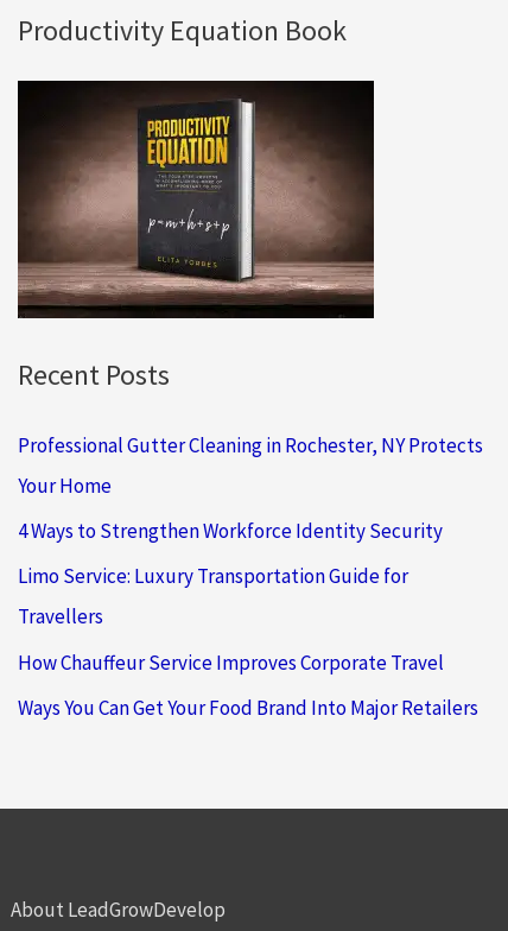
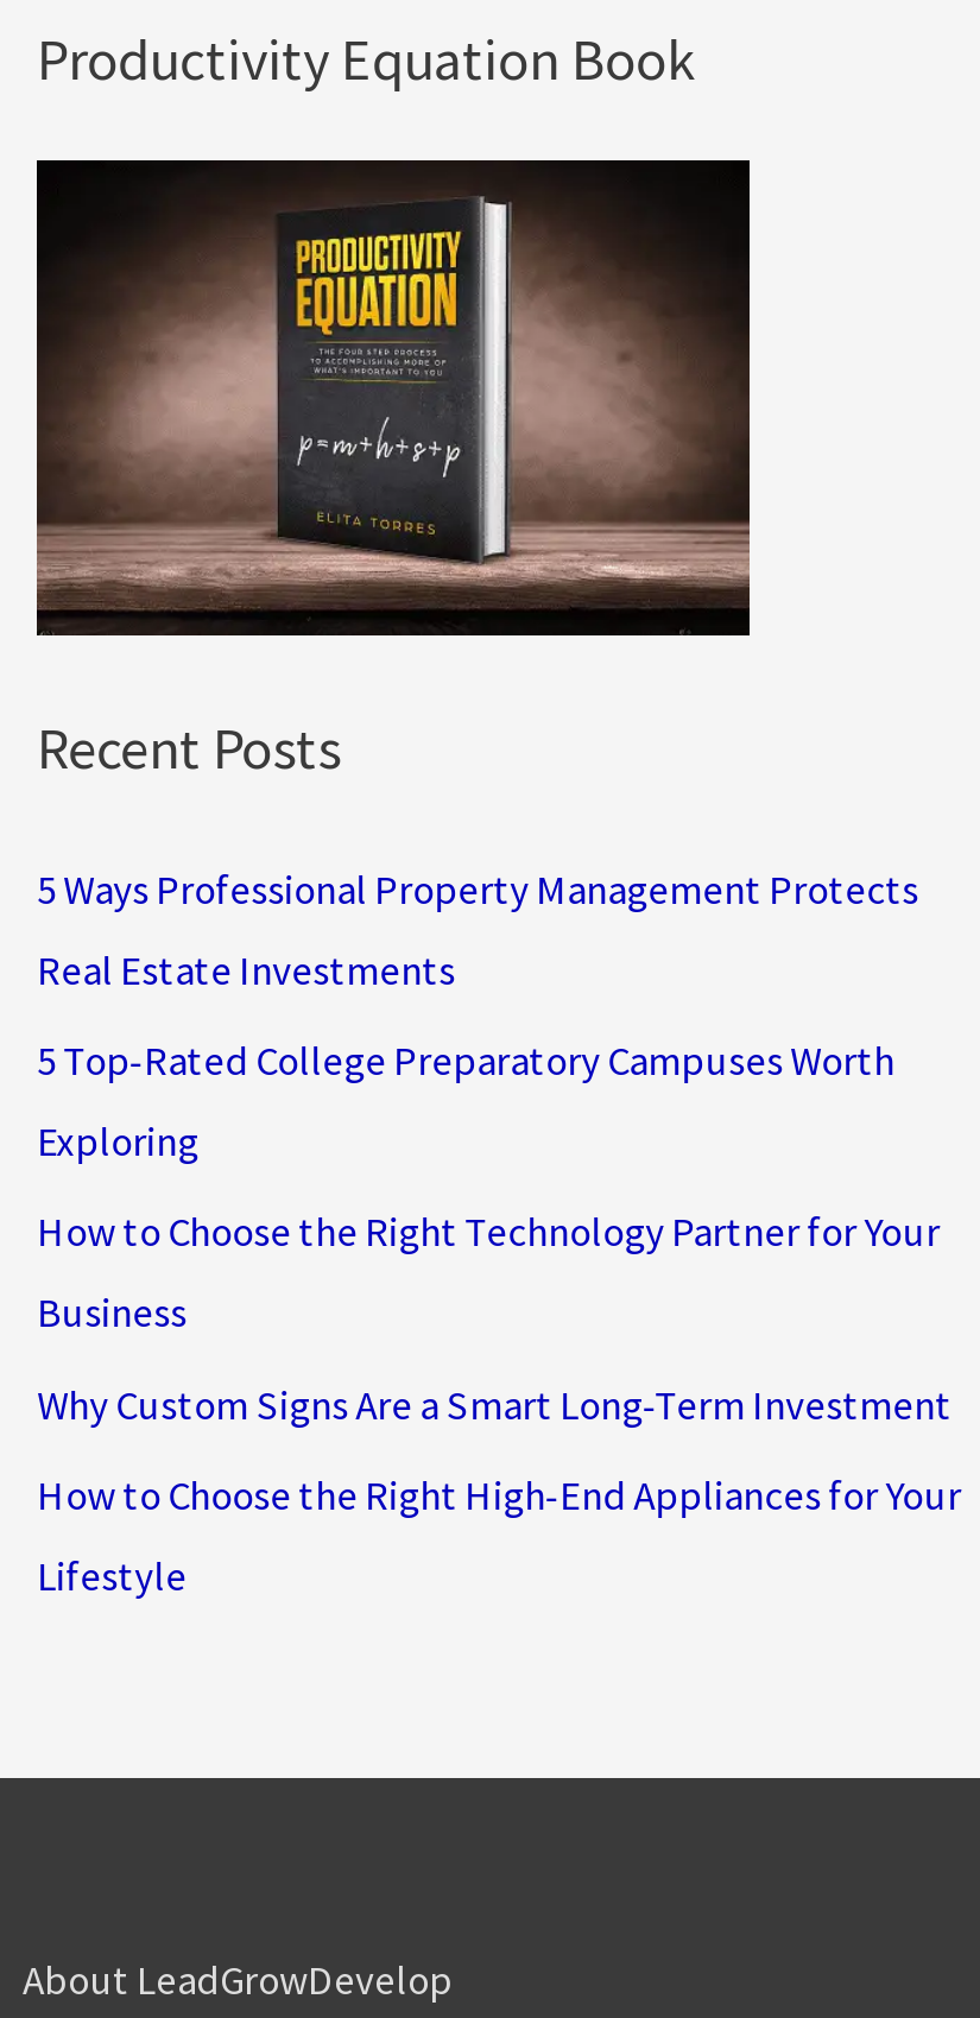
- Professional Gutter Cleaning in Rochester, NY Protects
- Your Home
- 4 Ways to Strengthen Workforce Identity Security
- Limo Service: Luxury Transportation Guide for
- Travellers
- How Chauffeur Service Improves Corporate Travel
- Ways You Can Get Your Food Brand Into Major Retailers
+ 5 Ways Professional Property Management Protects
+ Real Estate Investments
+ 5 Top-Rated College Preparatory Campuses Worth
+ Exploring
+ How to Choose the Right Technology Partner for Your
+ Business
+ Why Custom Signs Are a Smart Long-Term Investment
+ How to Choose the Right High-End Appliances for Your
+ Lifestyle
